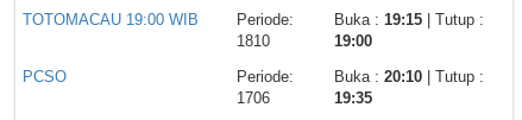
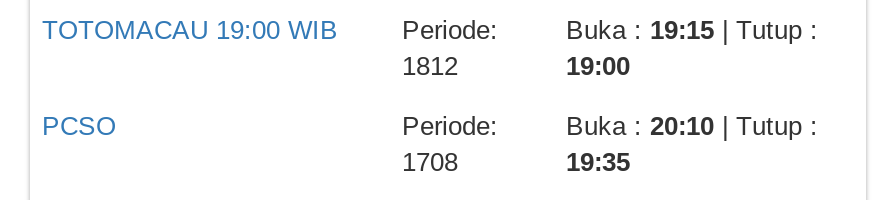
- 1810
+ 1812

- 1706
+ 1708
